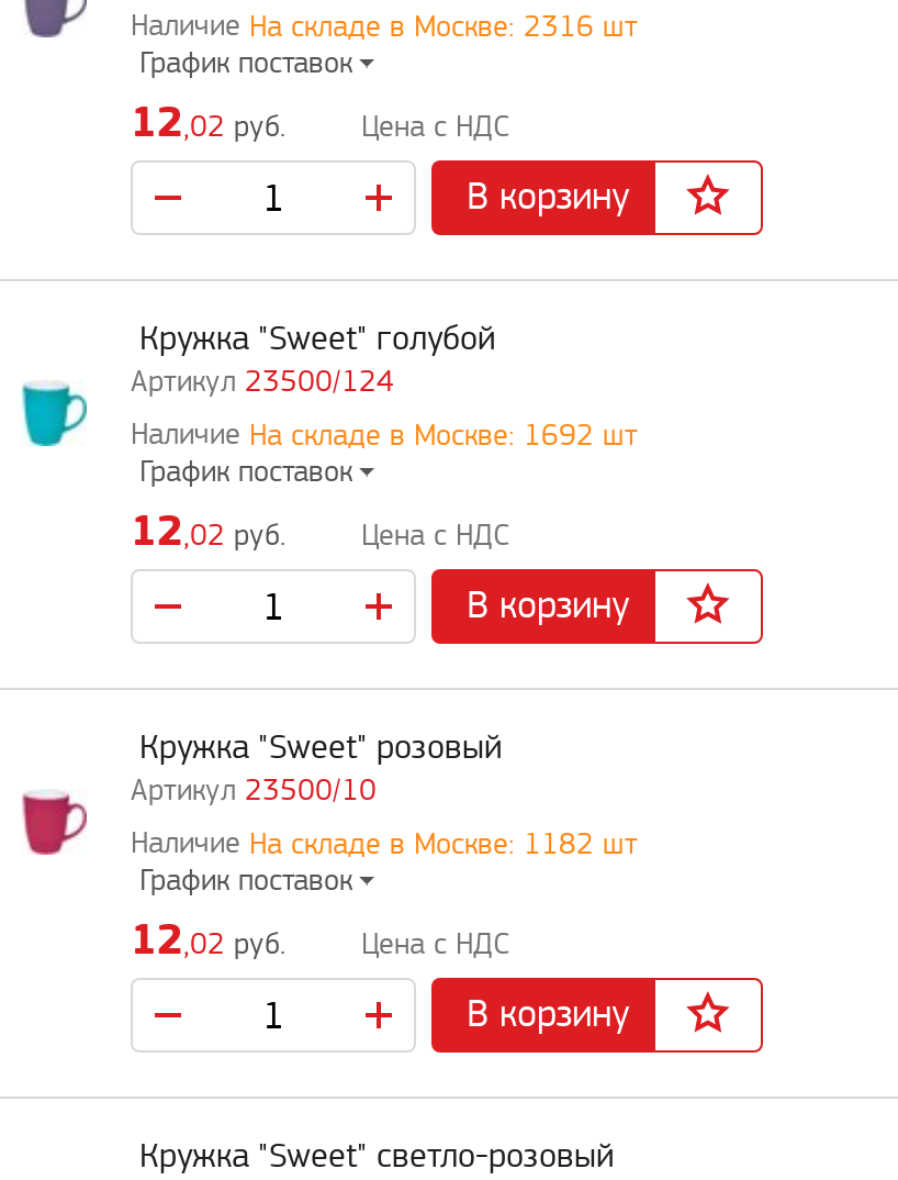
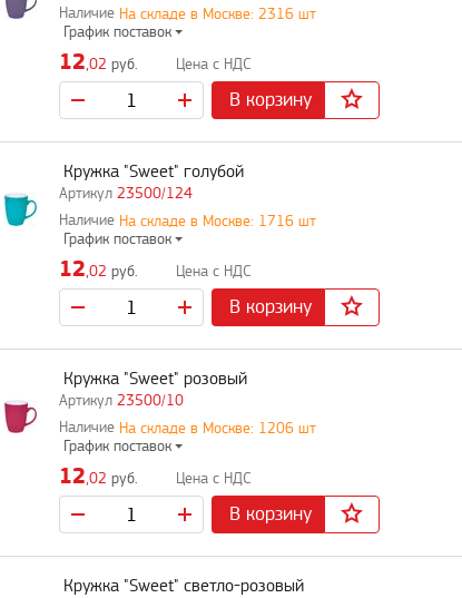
- На складе в Москве: 1692 шт
+ На складе в Москве: 1716 шт

- На складе в Москве: 1182 шт
+ На складе в Москве: 1206 шт
